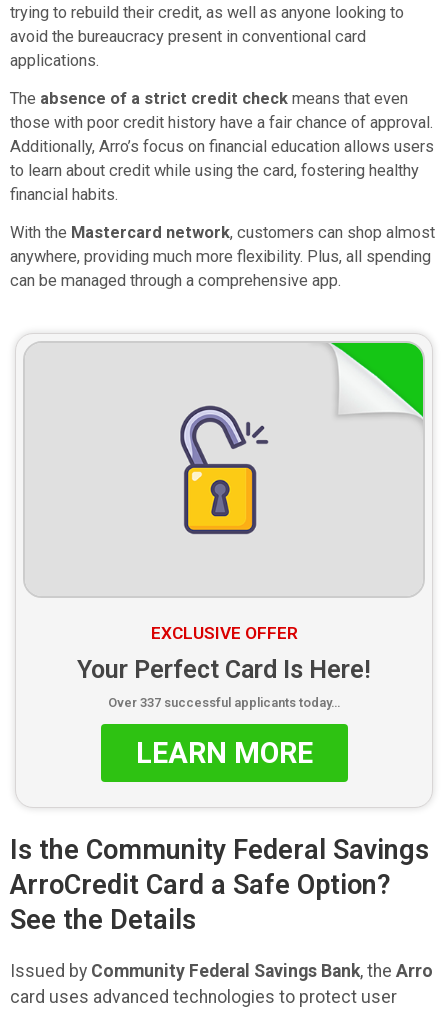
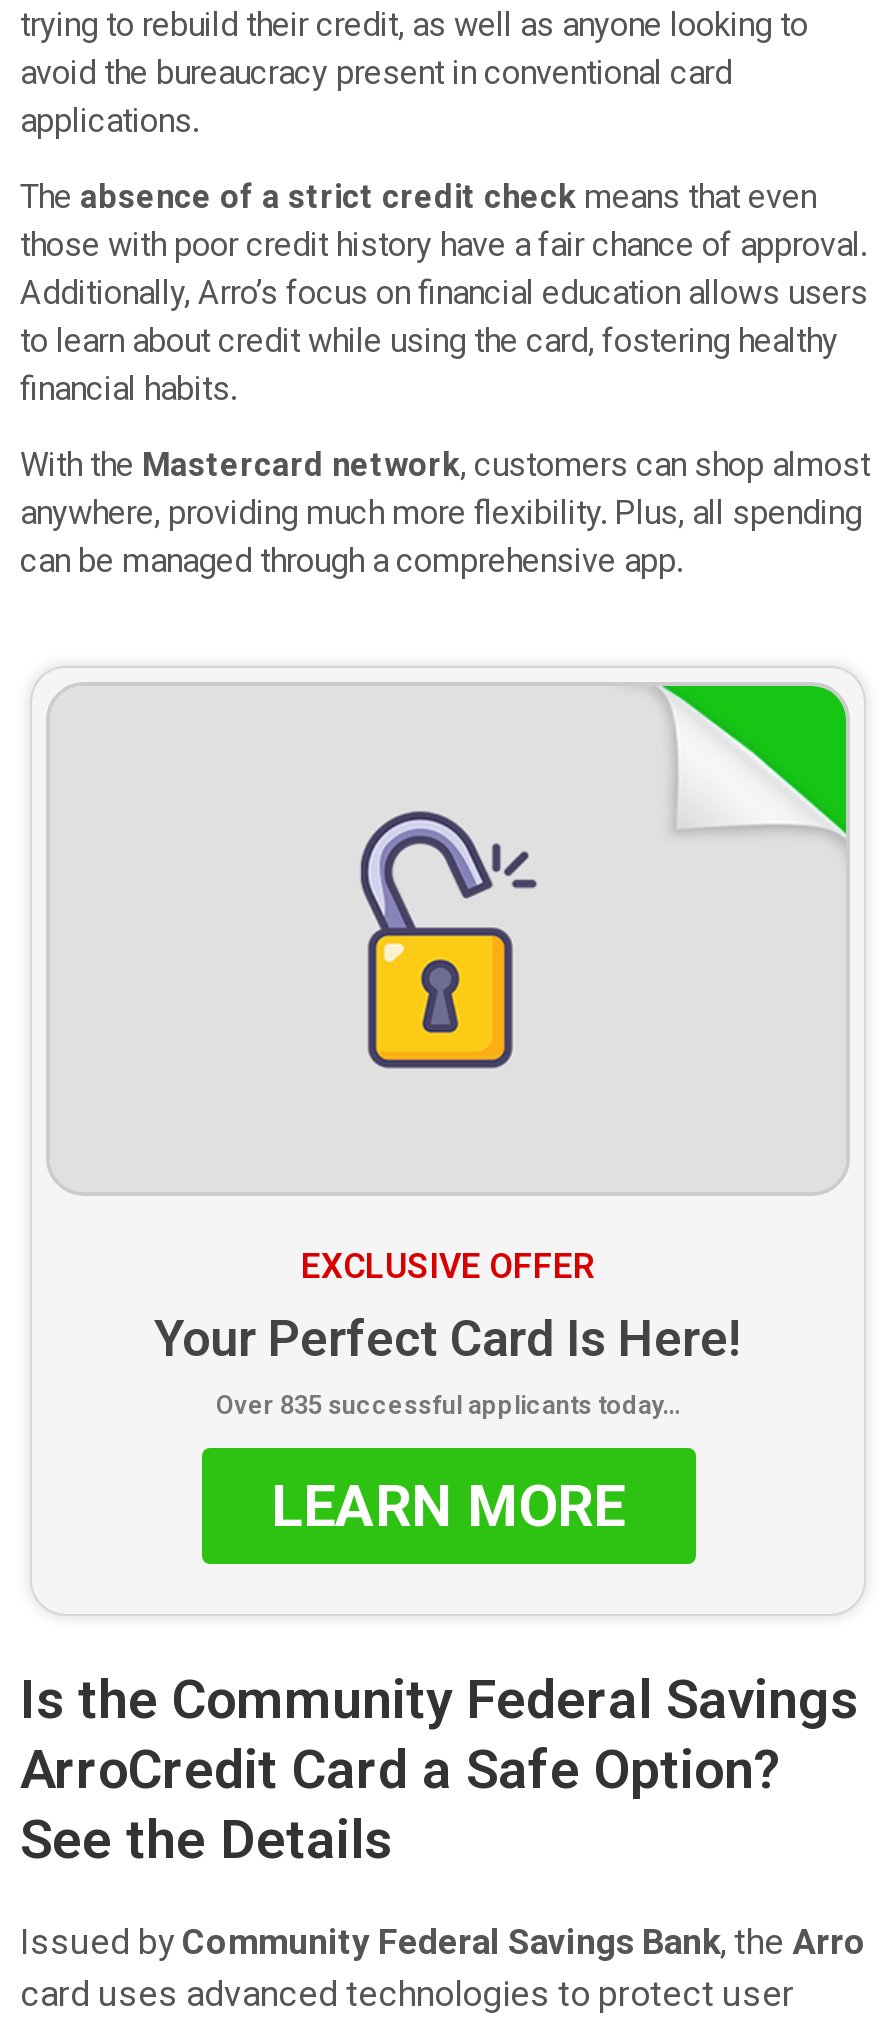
- Over 337 successful applicants today…
+ Over 835 successful applicants today…
